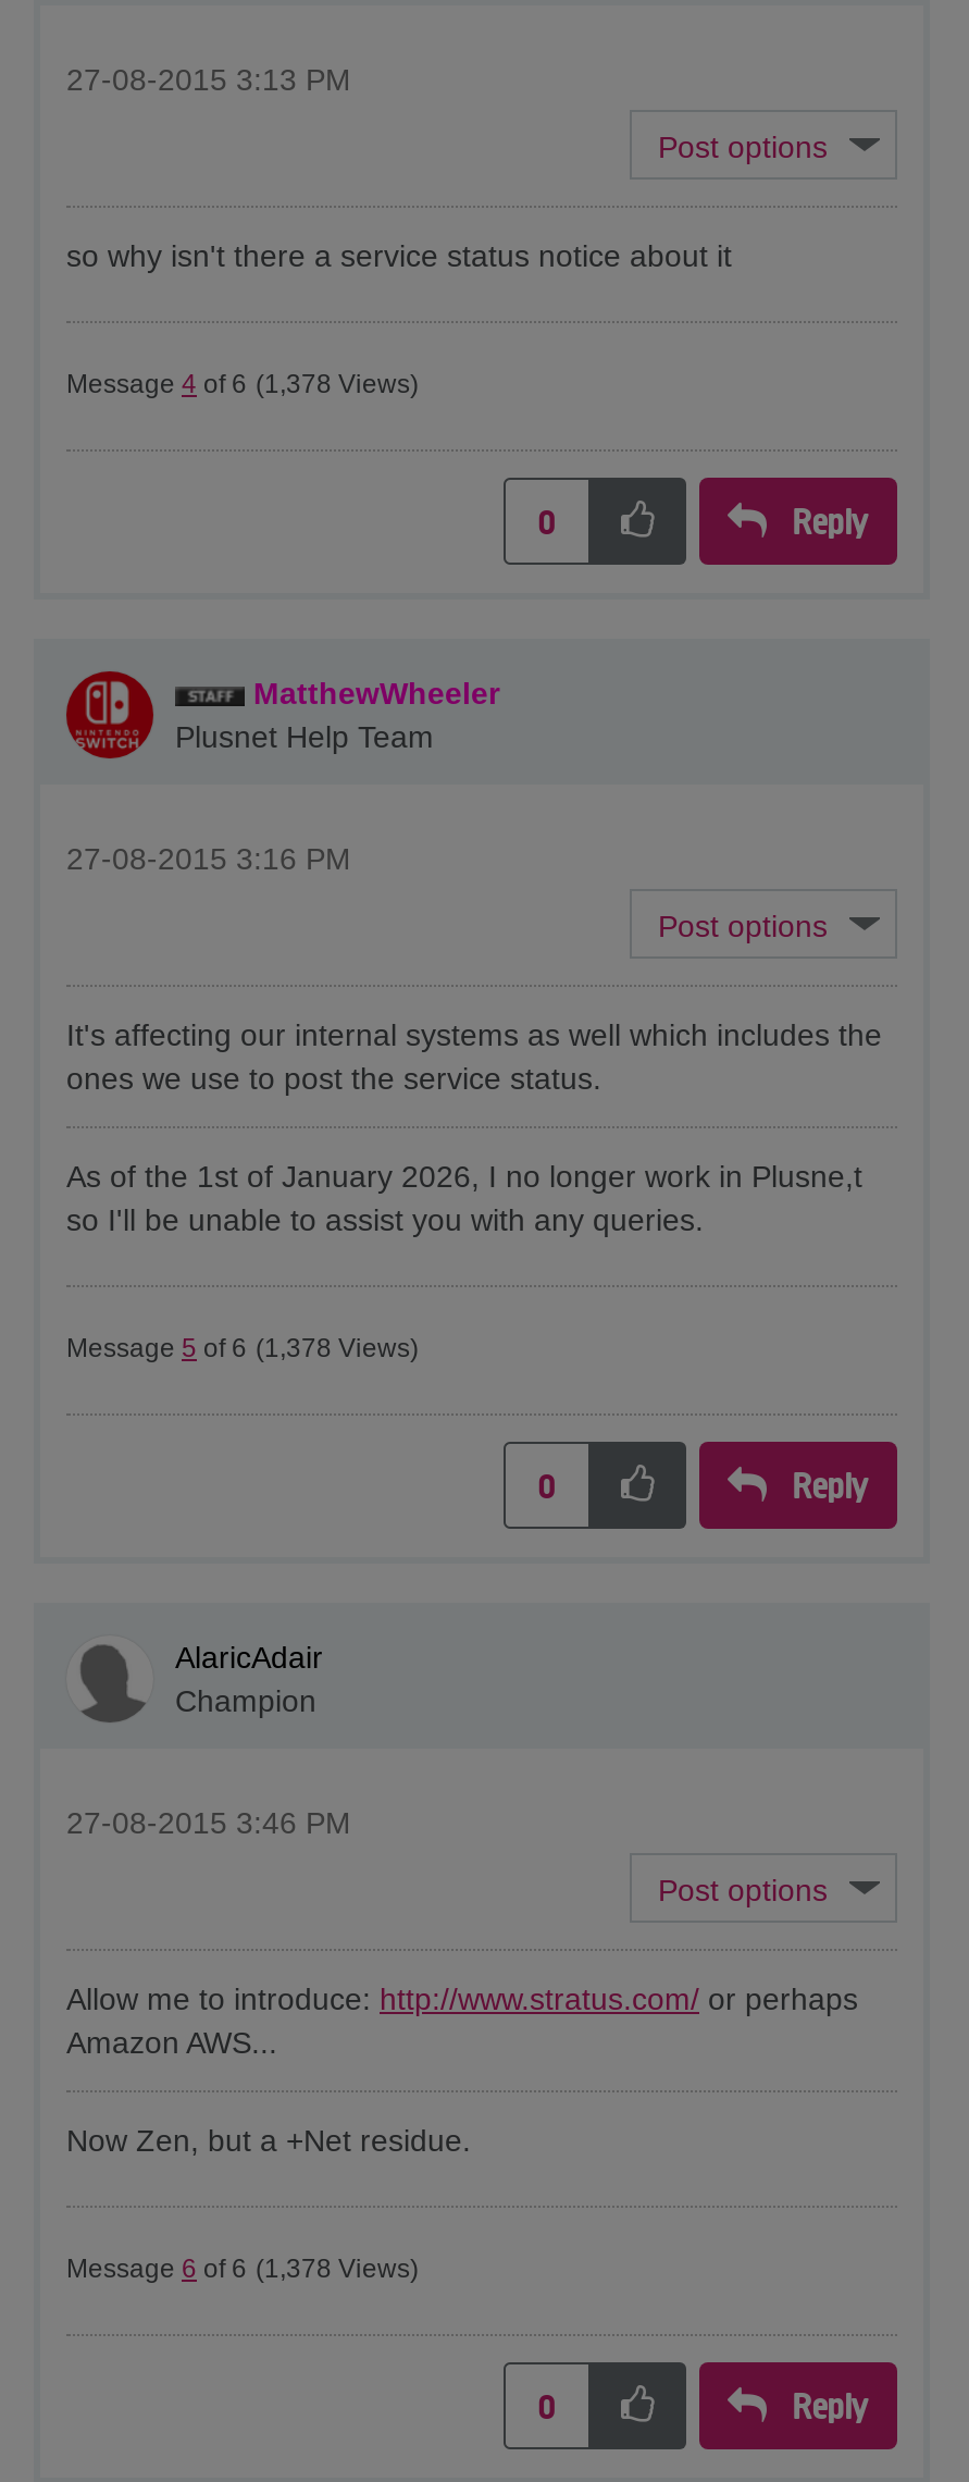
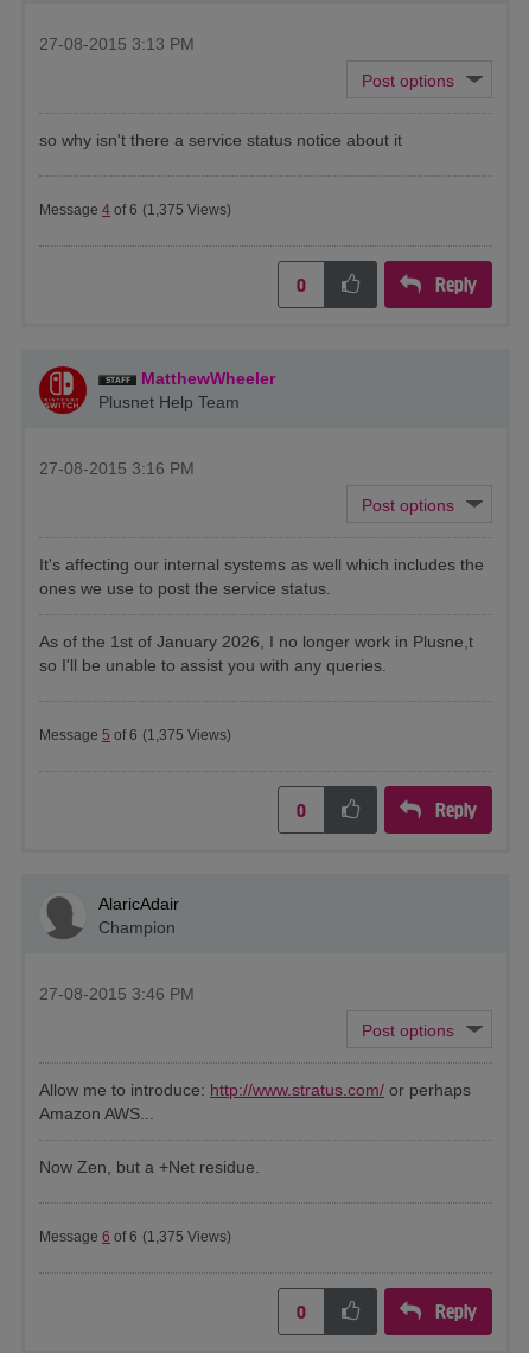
- Message 4 of 6 (1,378 Views)
+ Message 4 of 6 (1,375 Views)

- Message 5 of 6 (1,378 Views)
+ Message 5 of 6 (1,375 Views)

- Message 6 of 6 (1,378 Views)
+ Message 6 of 6 (1,375 Views)
